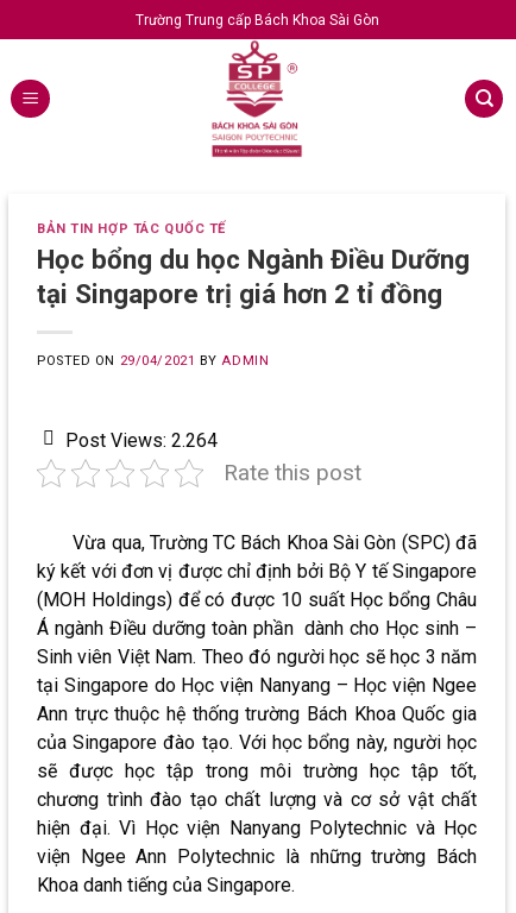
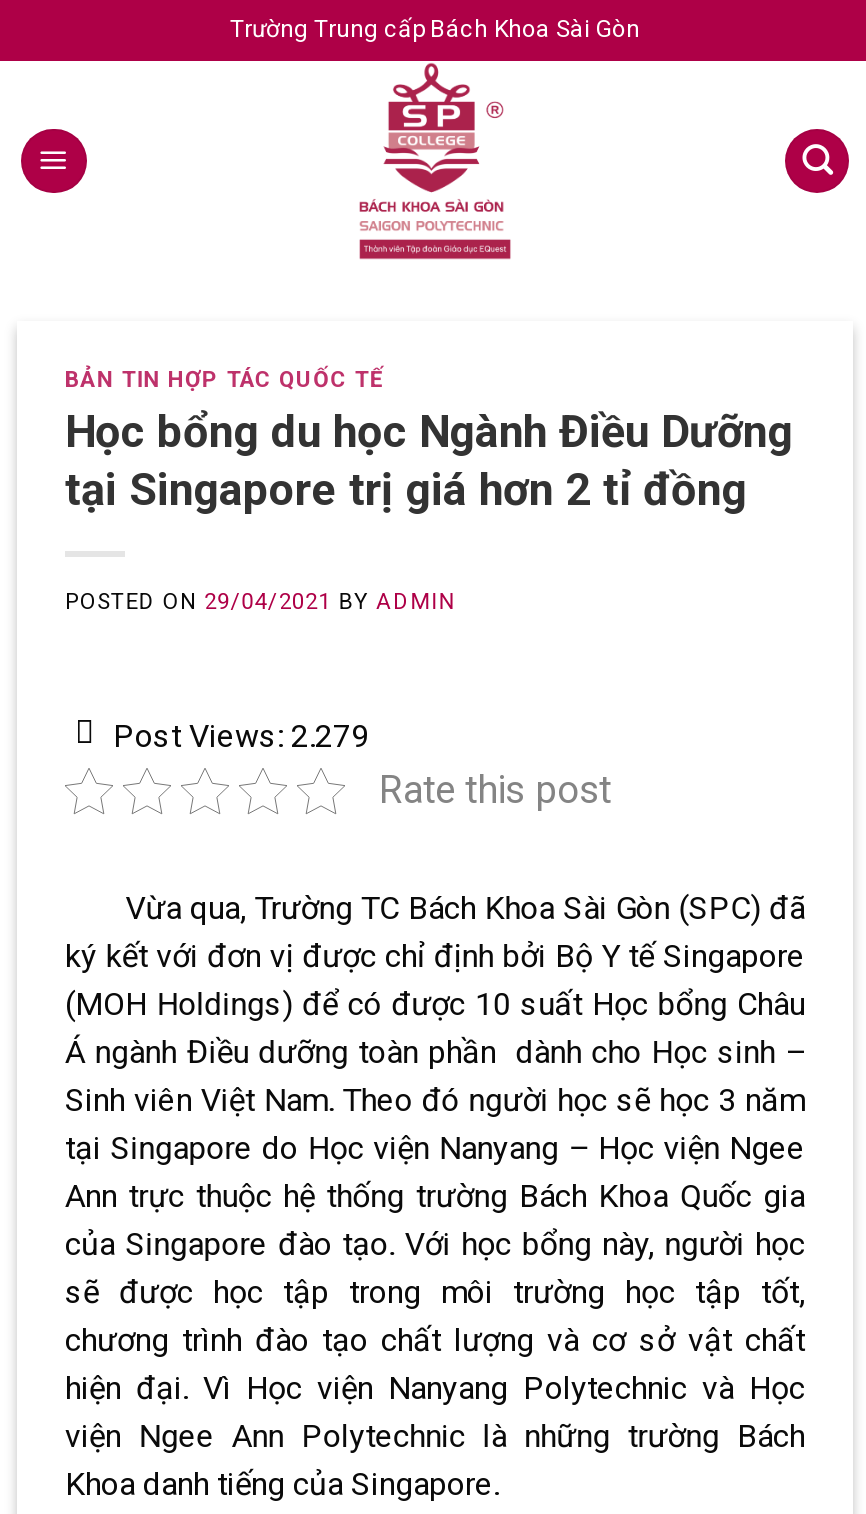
- Post Views: 2.264
+ Post Views: 2.279
